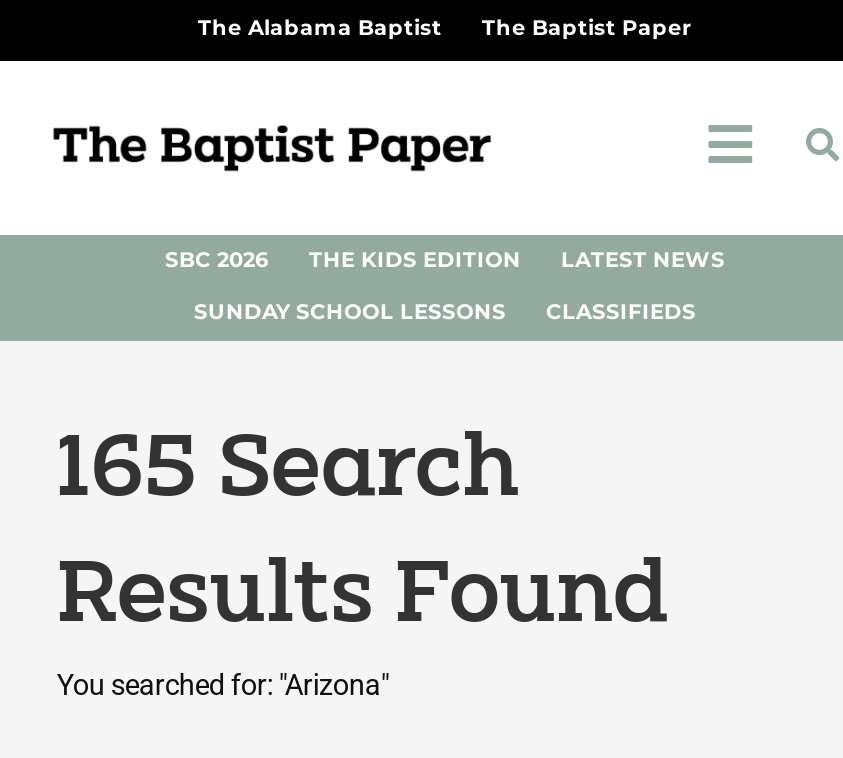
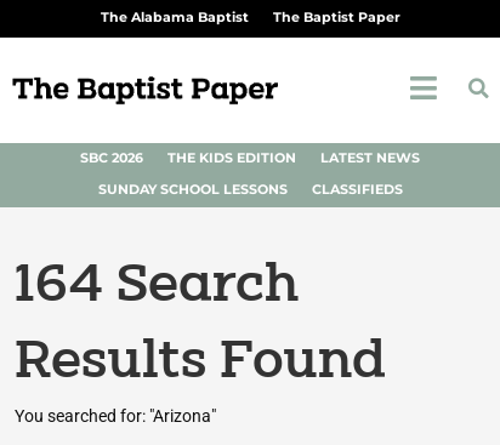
- 165 Search
+ 164 Search
